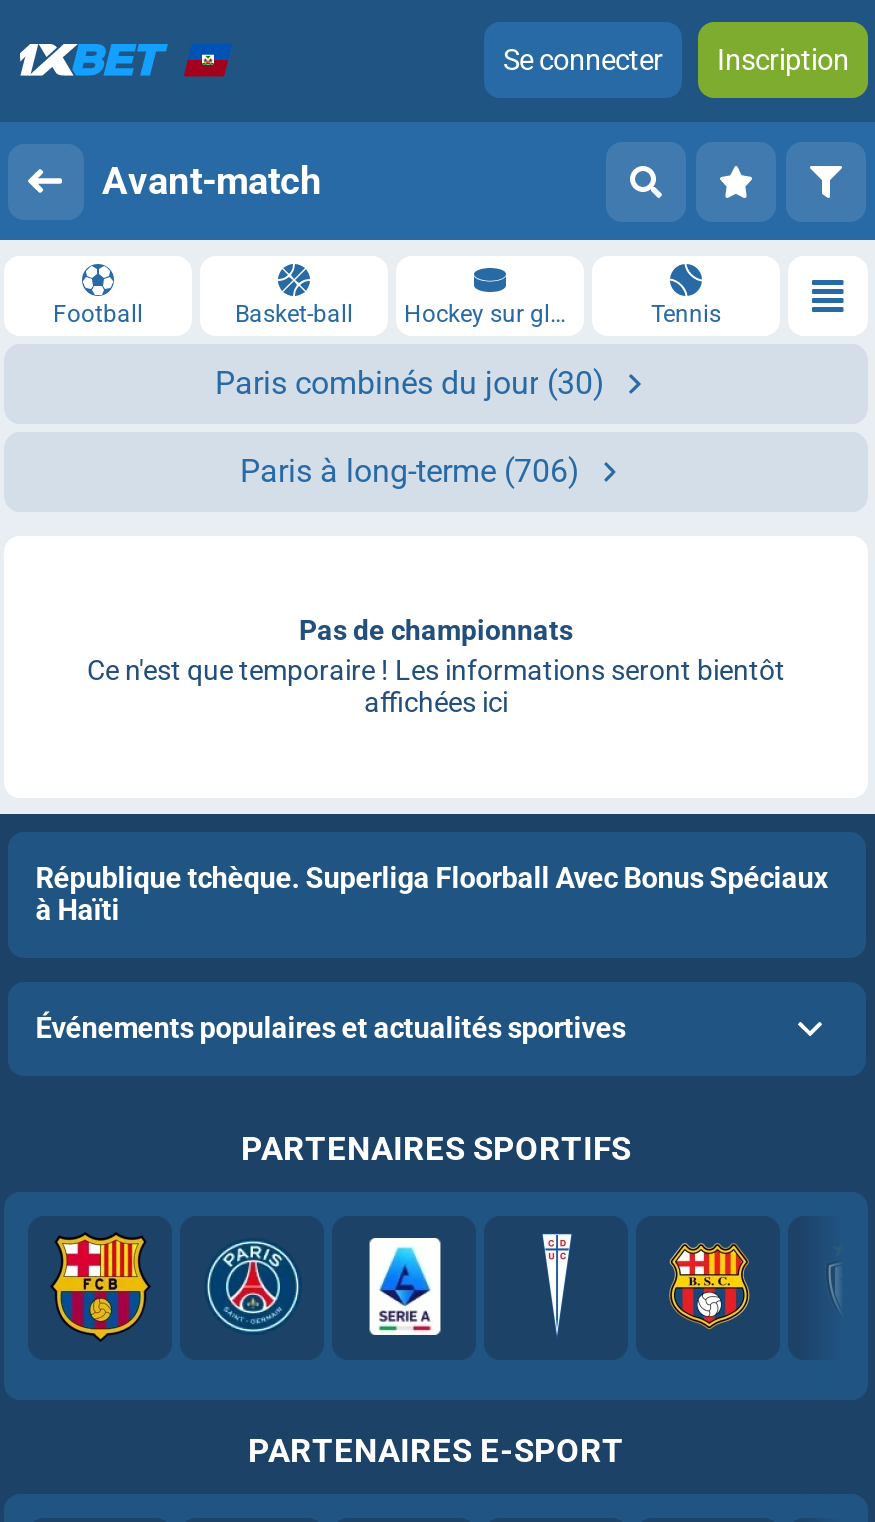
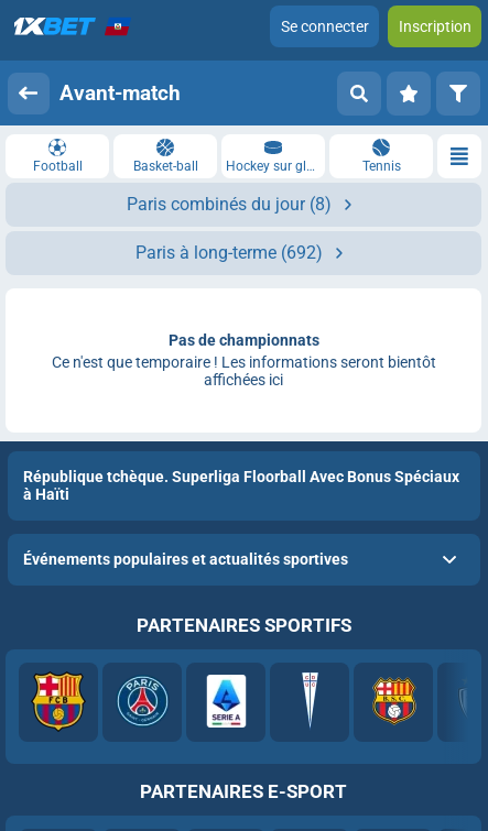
- Paris combinés du jour (30)
+ Paris combinés du jour (8)

- Paris à long-terme (706)
+ Paris à long-terme (692)
